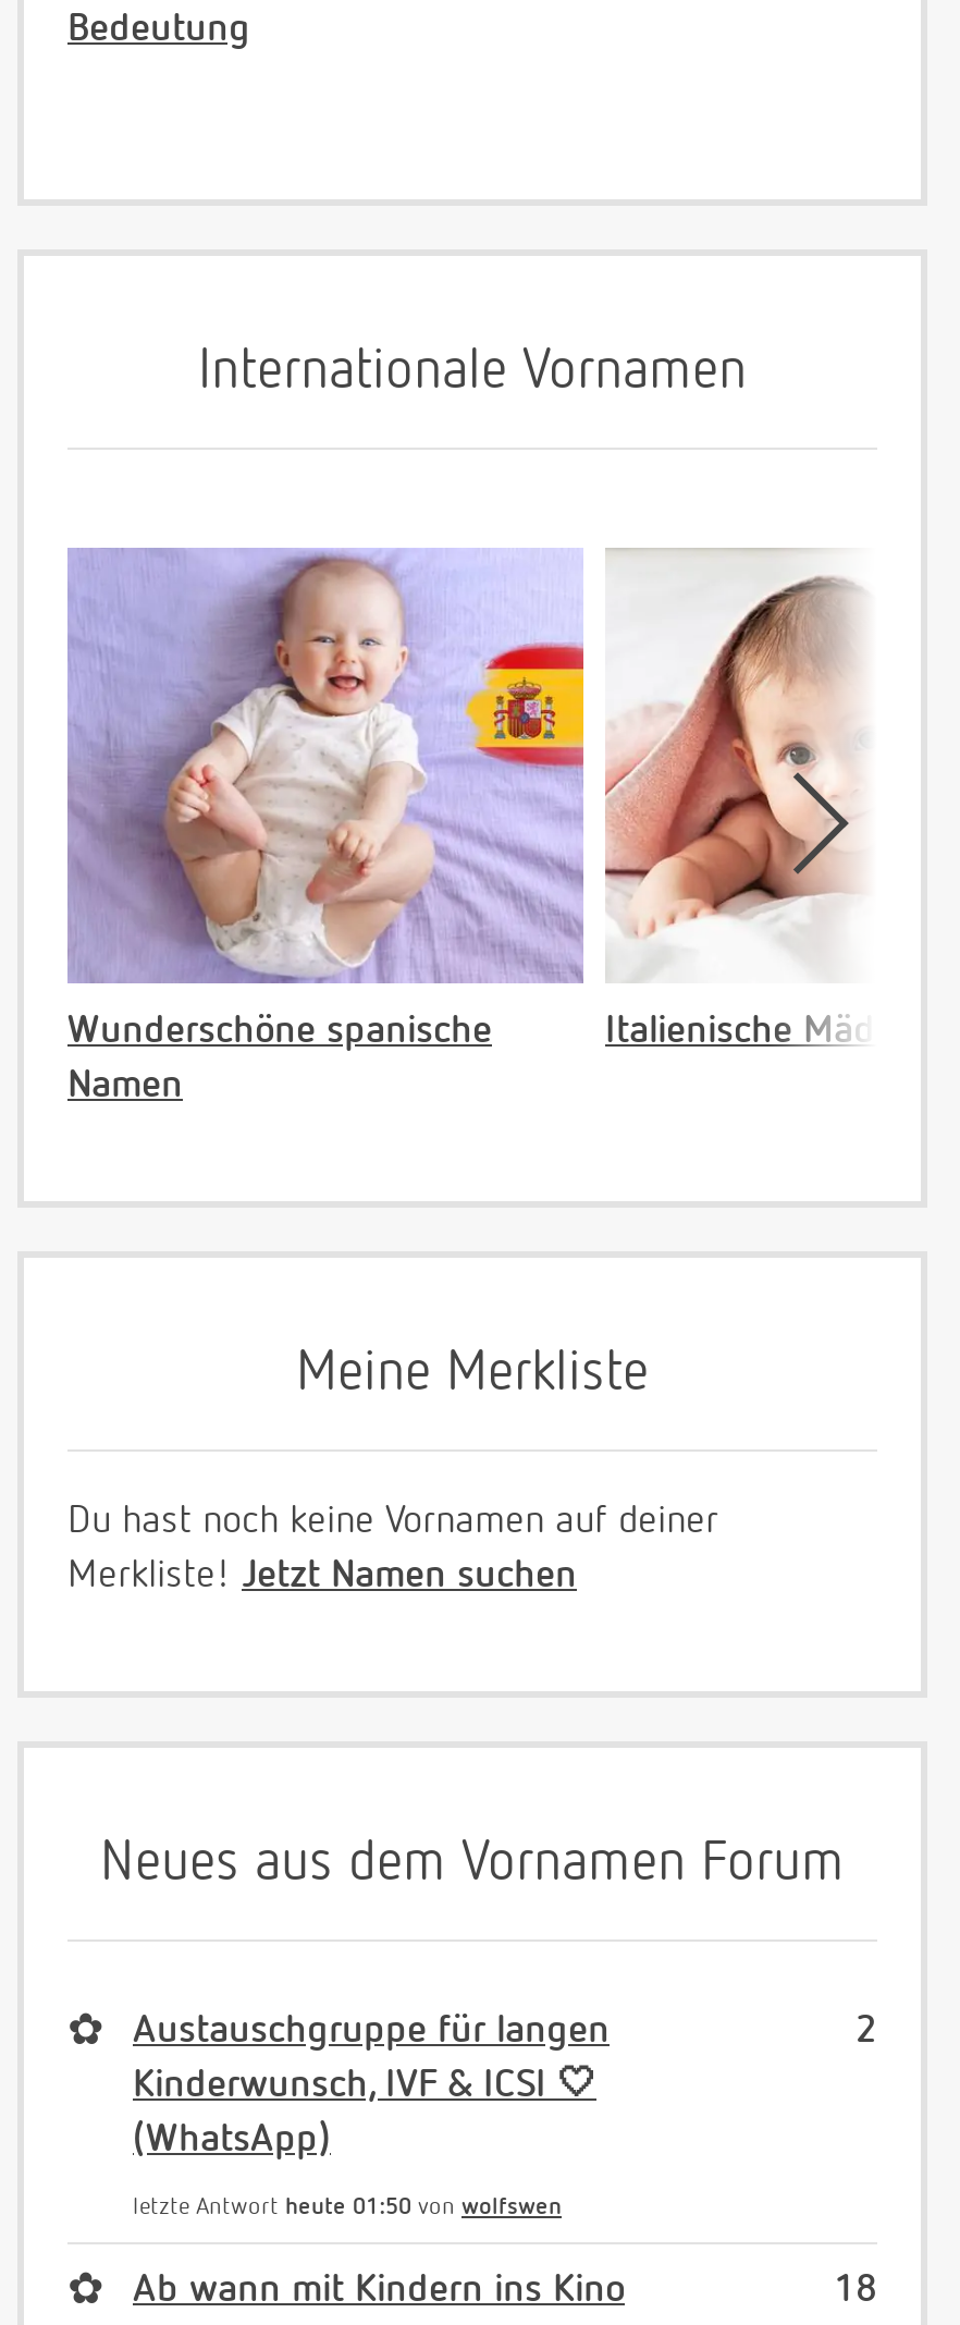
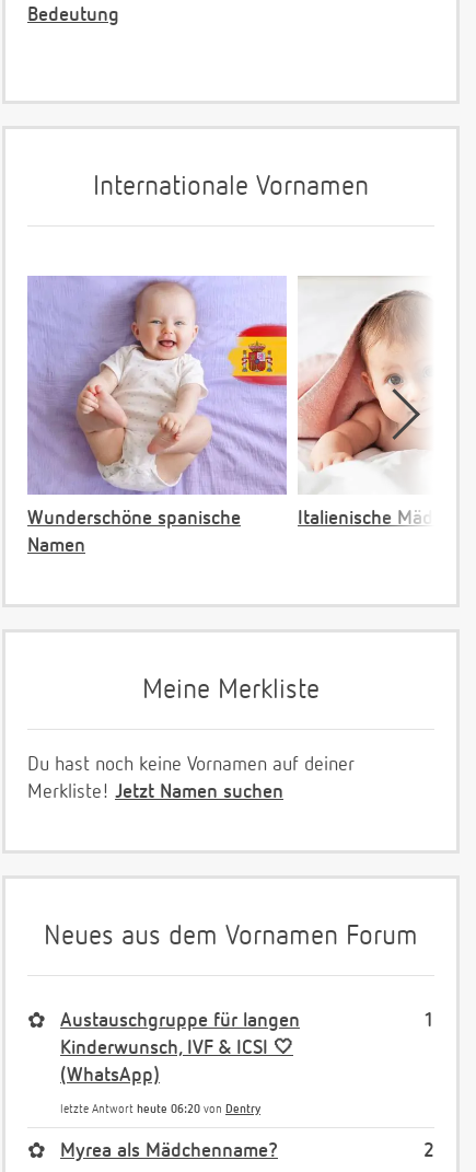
- 2
+ 1

- letzte Antwort heute 01:50 von wolfswen
+ letzte Antwort heute 06:20 von Dentry

- Ab wann mit Kindern ins Kino
+ Myrea als Mädchenname?

- 18
+ 2
